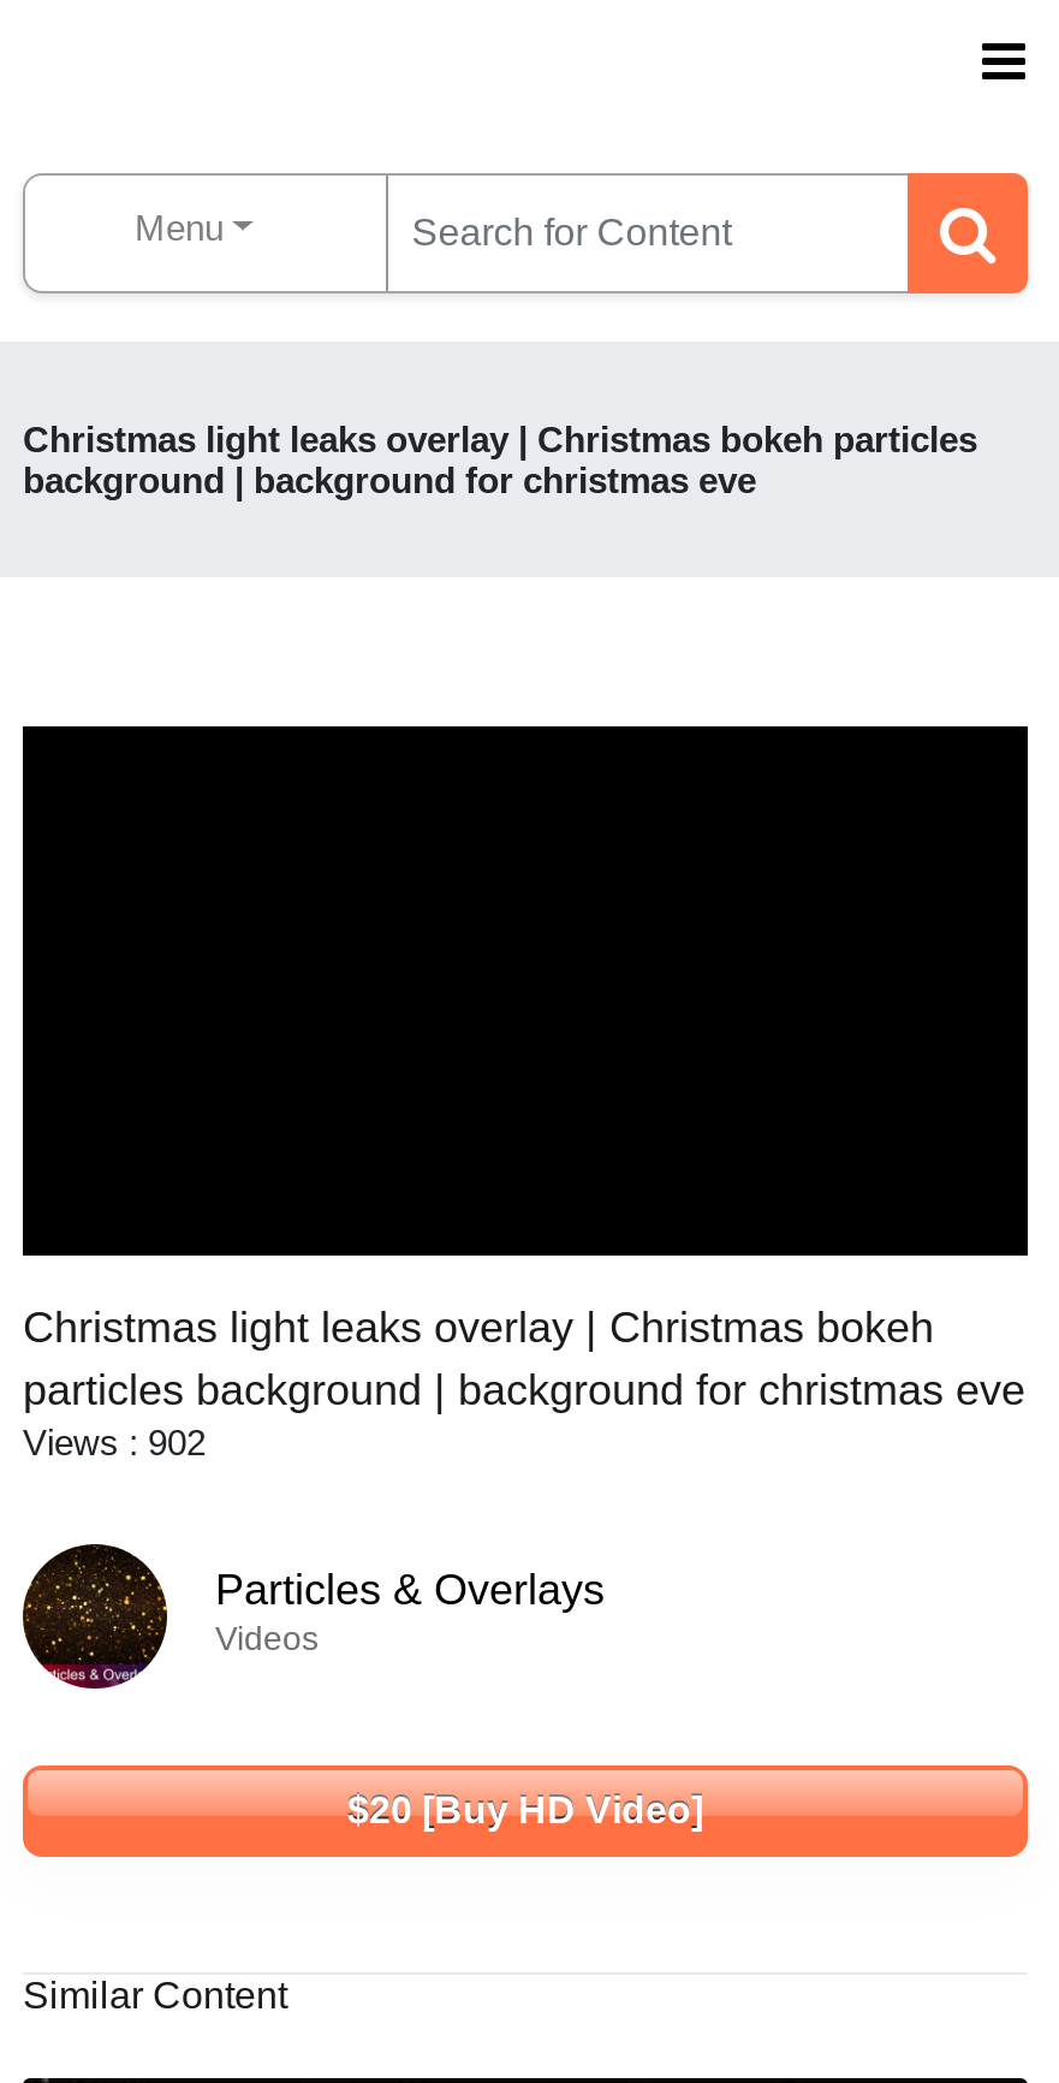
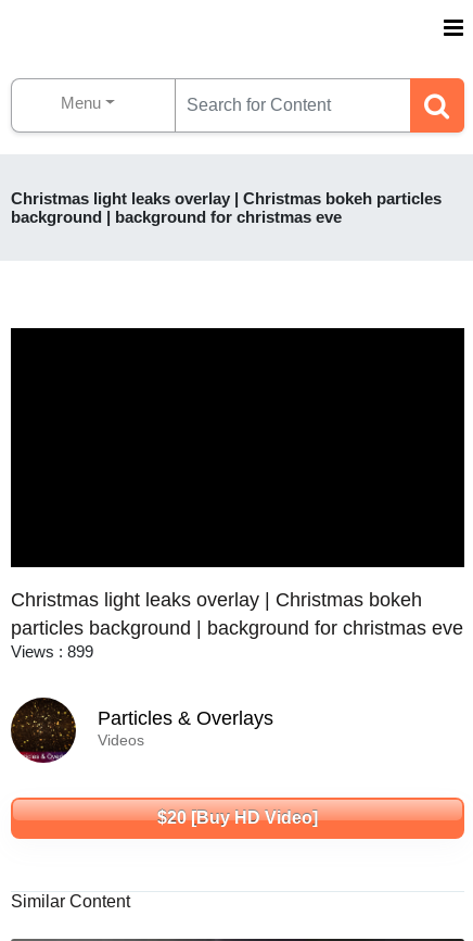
- Views : 902
+ Views : 899
